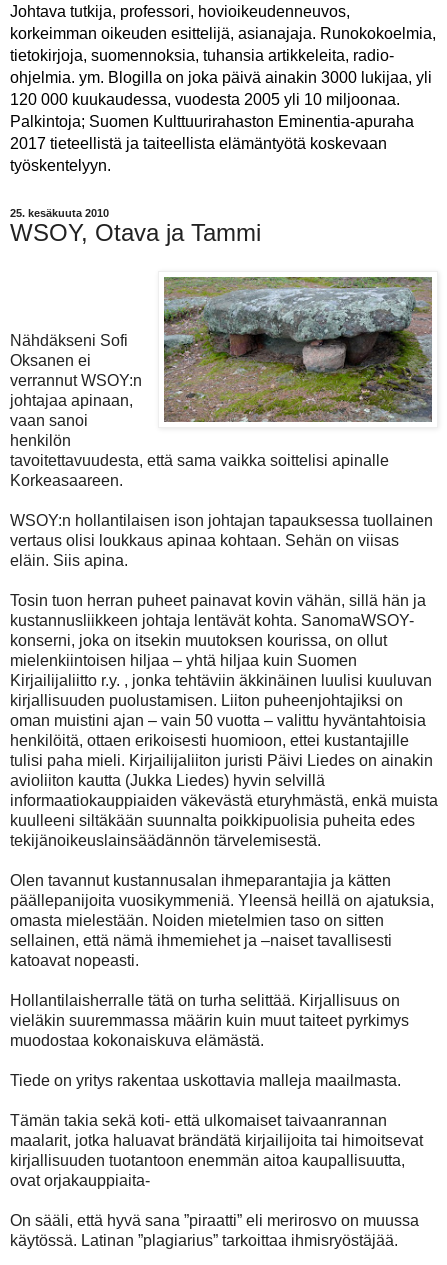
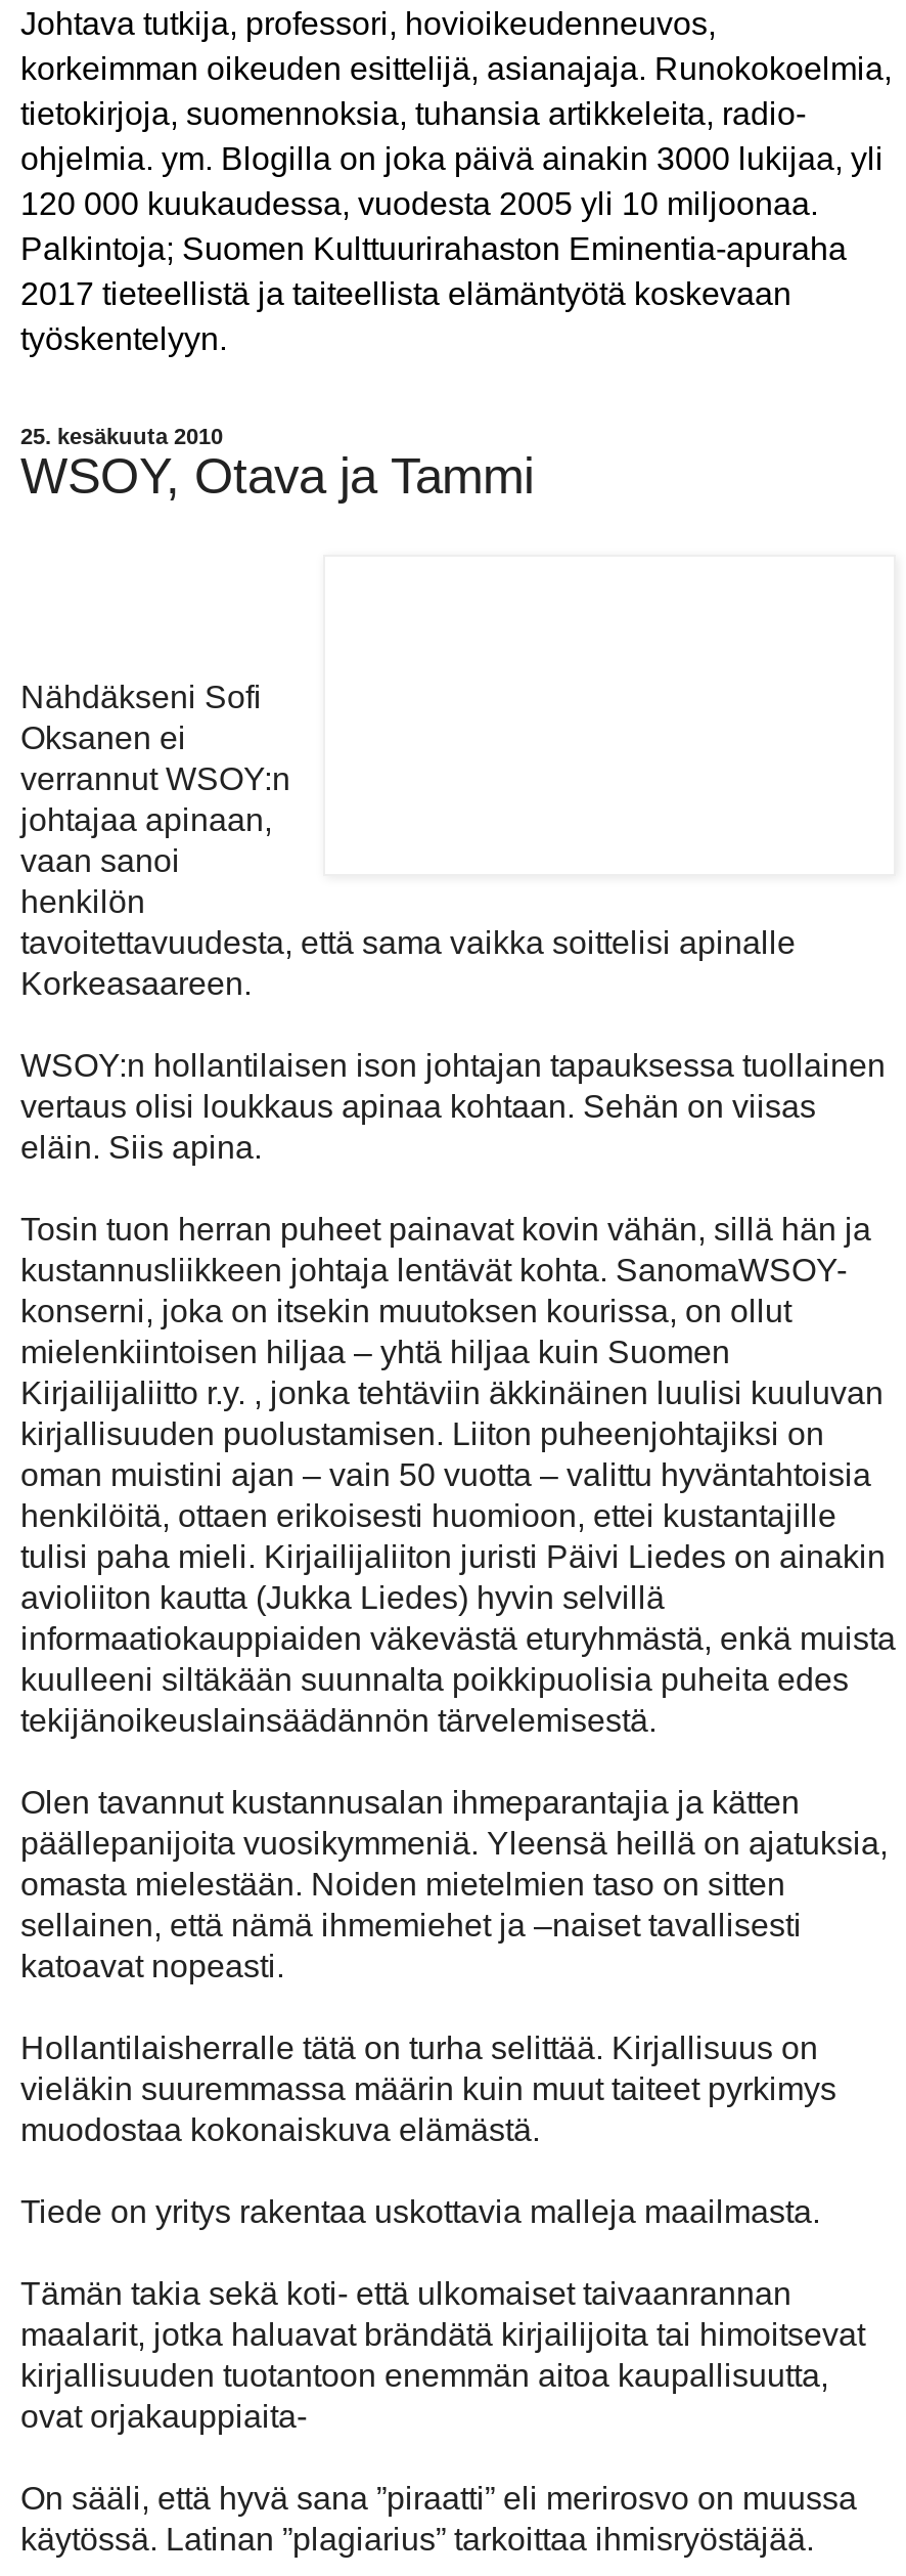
- [image]
